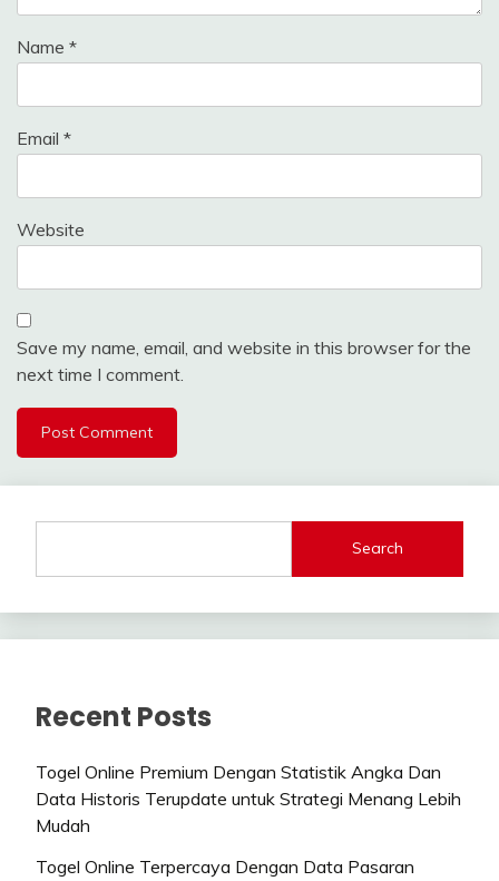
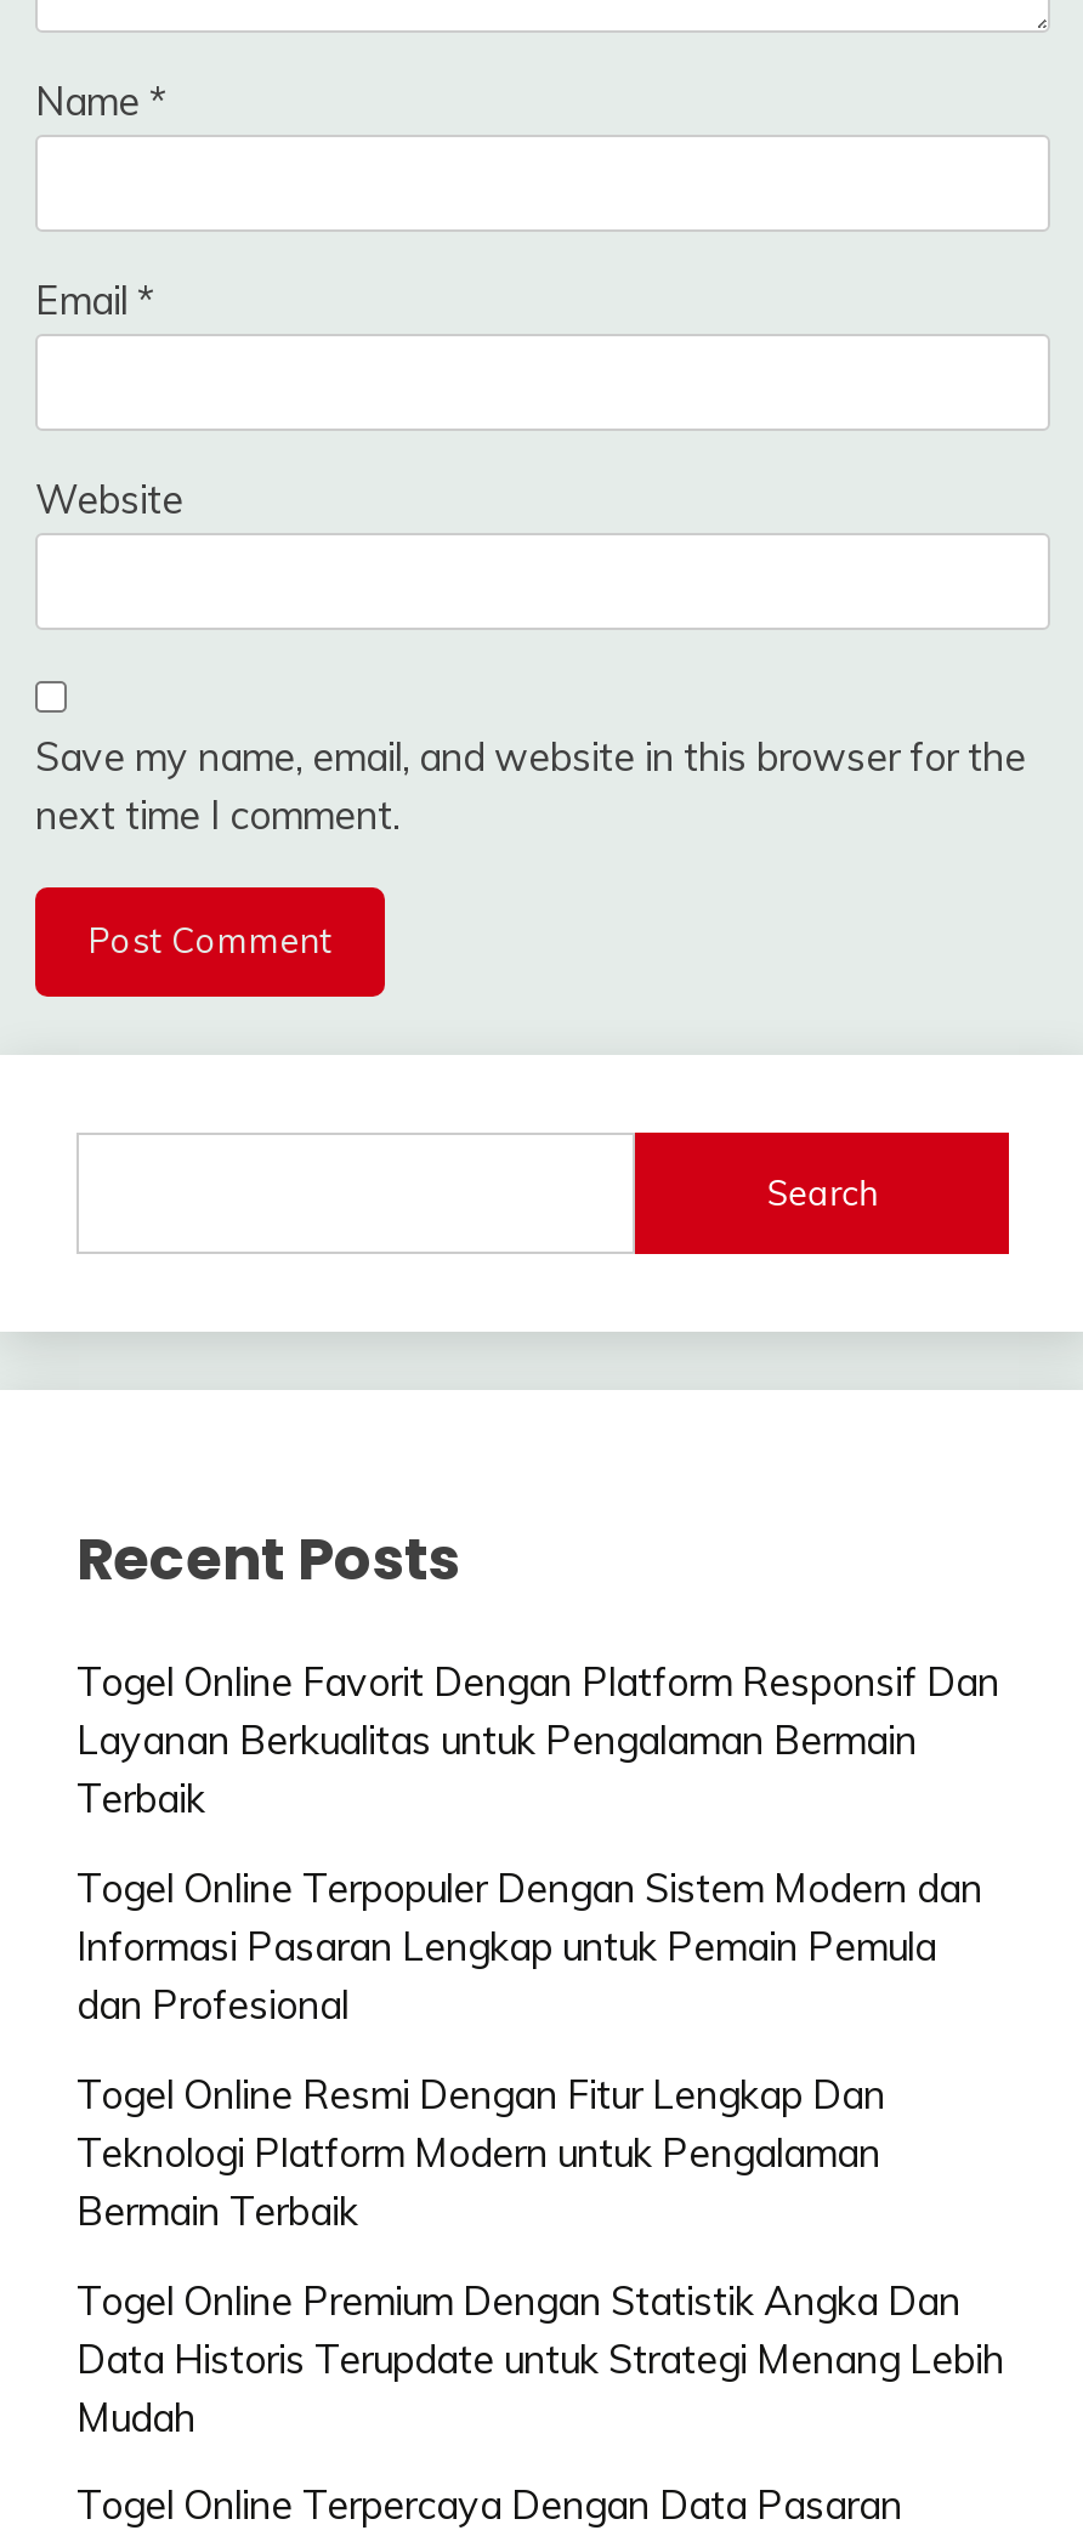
+ Togel Online Favorit Dengan Platform Responsif Dan
+ Layanan Berkualitas untuk Pengalaman Bermain
+ Terbaik
+ Togel Online Terpopuler Dengan Sistem Modern dan
+ Informasi Pasaran Lengkap untuk Pemain Pemula
+ dan Profesional
+ Togel Online Resmi Dengan Fitur Lengkap Dan
+ Teknologi Platform Modern untuk Pengalaman
+ Bermain Terbaik
